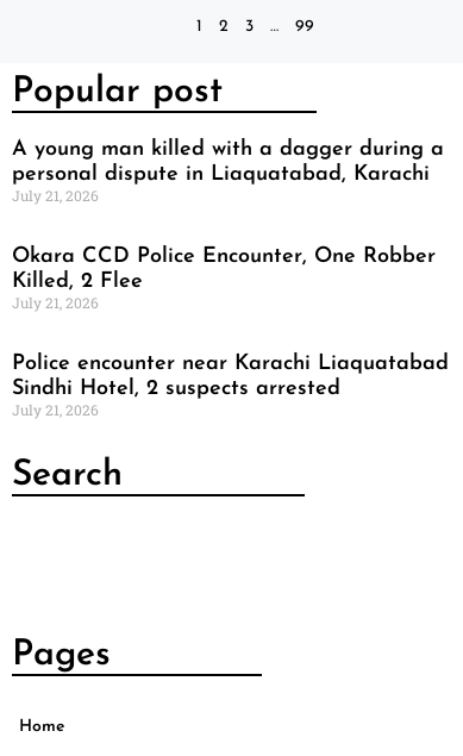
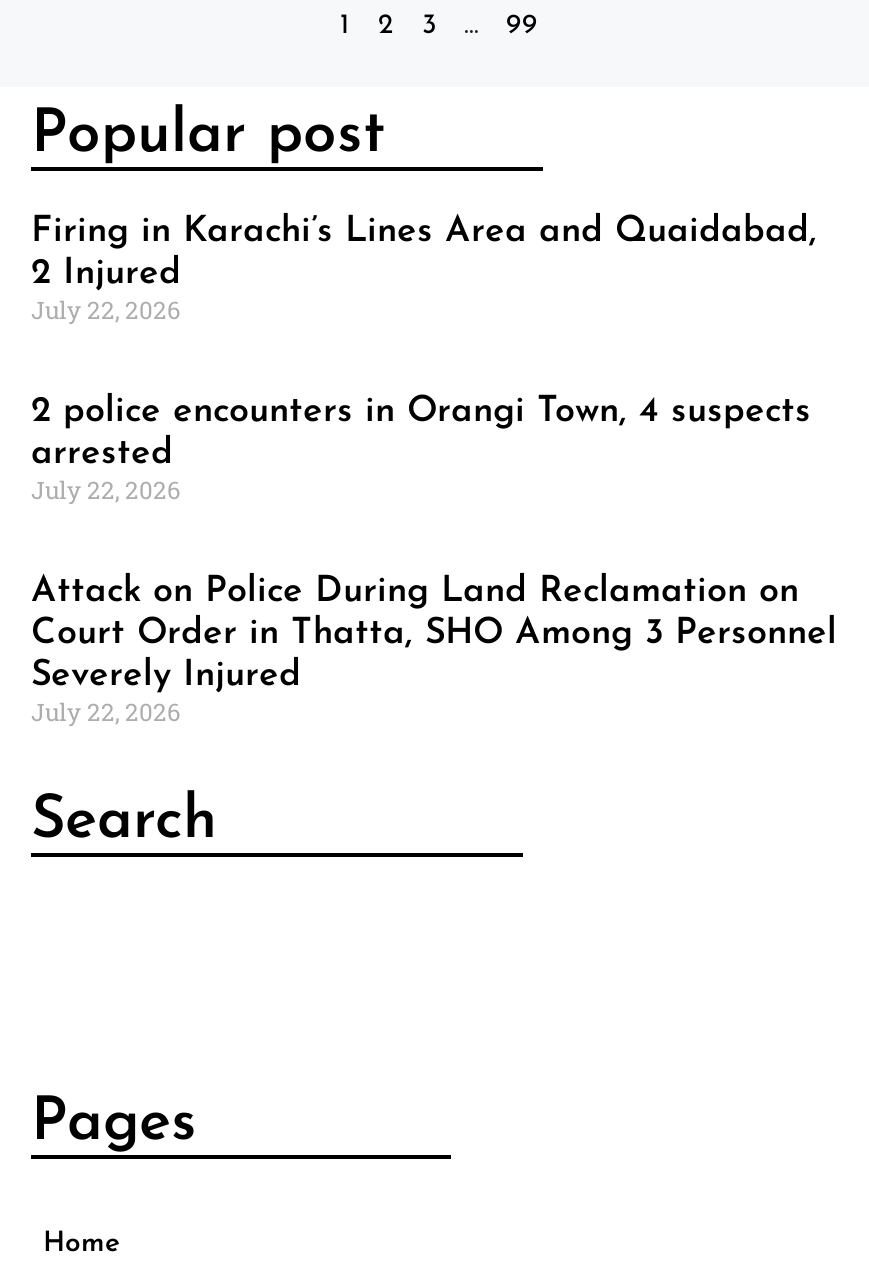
- A young man killed with a dagger during a
- personal dispute in Liaquatabad, Karachi
- July 21, 2026
+ Firing in Karachi’s Lines Area and Quaidabad,
+ 2 Injured
+ July 22, 2026

- Okara CCD Police Encounter, One Robber
- Killed, 2 Flee
- July 21, 2026
+ 2 police encounters in Orangi Town, 4 suspects
+ arrested
+ July 22, 2026

- Police encounter near Karachi Liaquatabad
- Sindhi Hotel, 2 suspects arrested
- July 21, 2026
+ Attack on Police During Land Reclamation on
+ Court Order in Thatta, SHO Among 3 Personnel
+ Severely Injured
+ July 22, 2026
